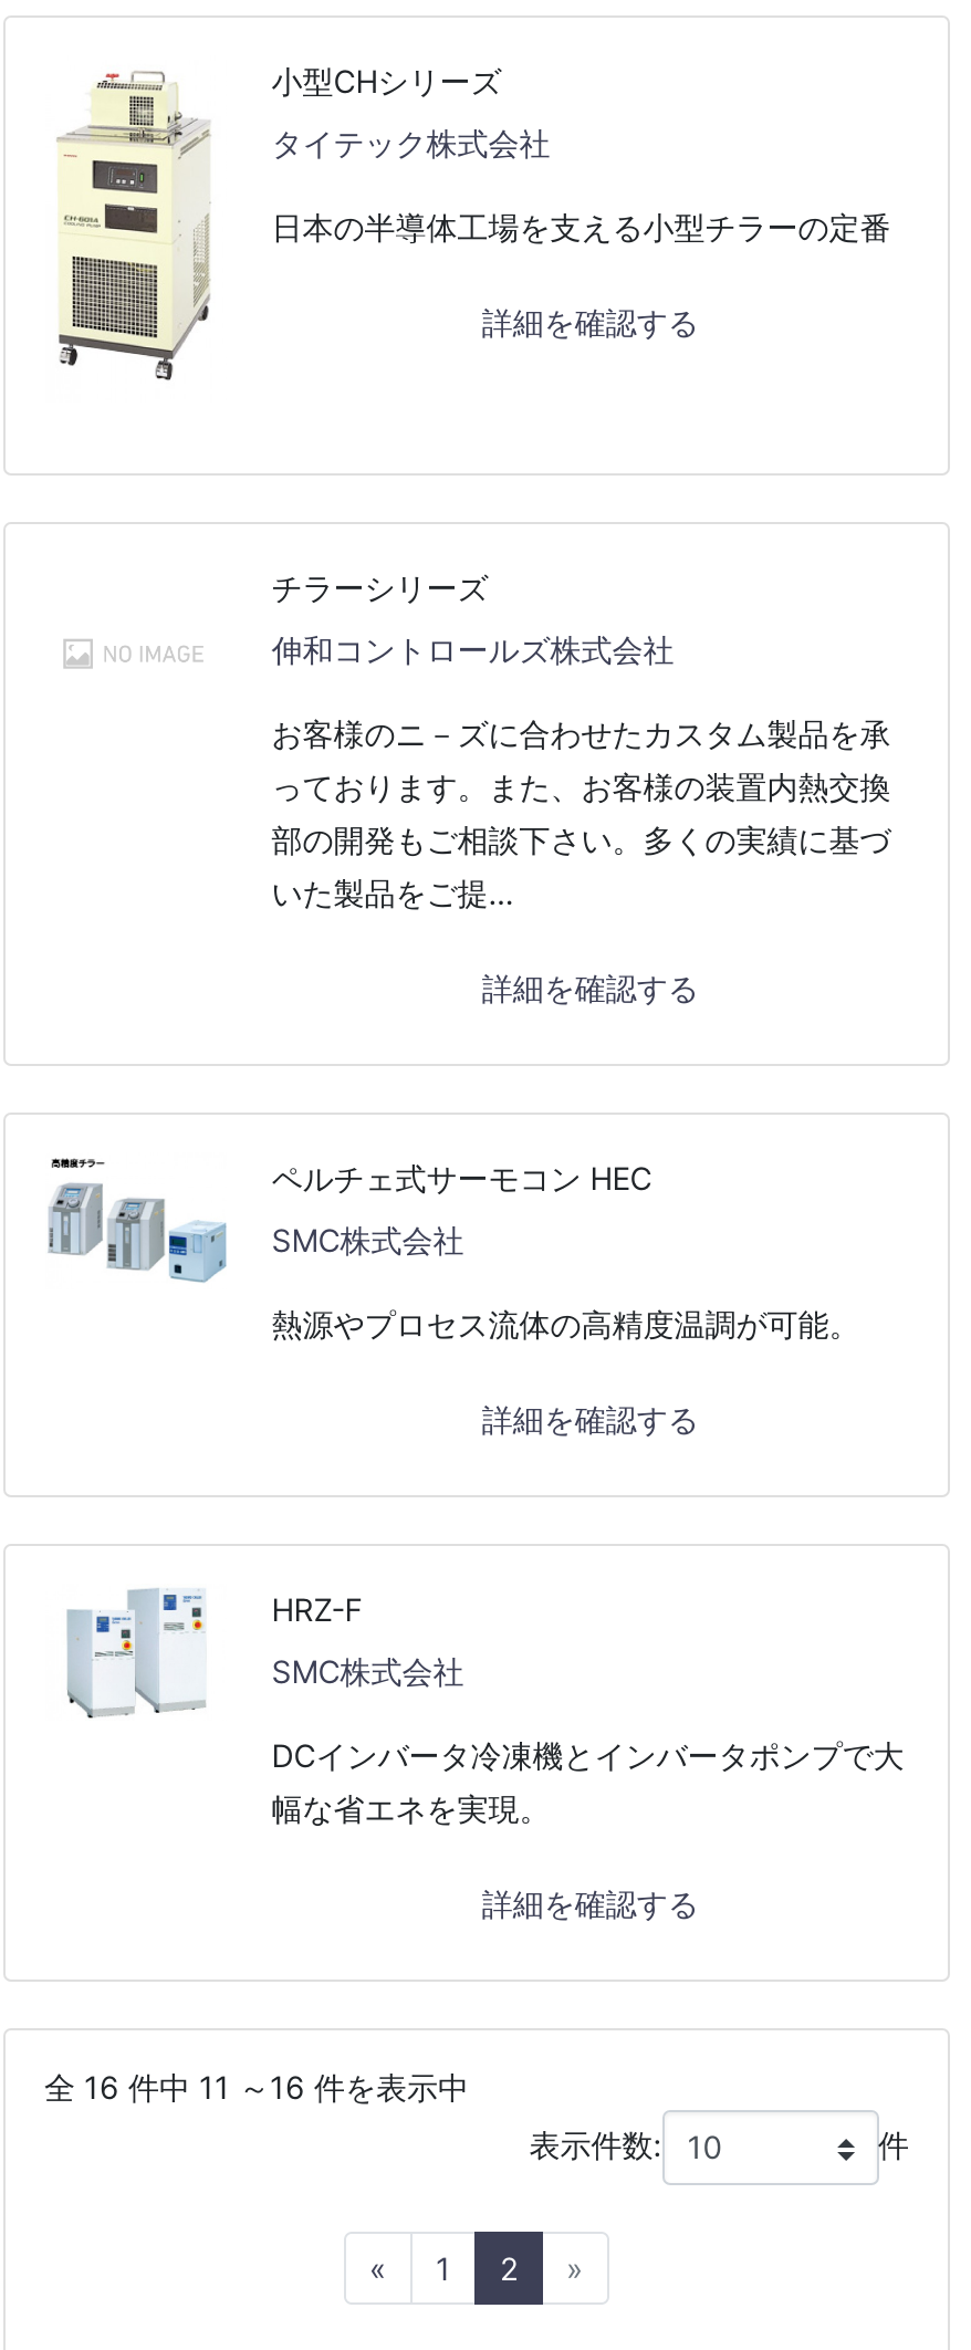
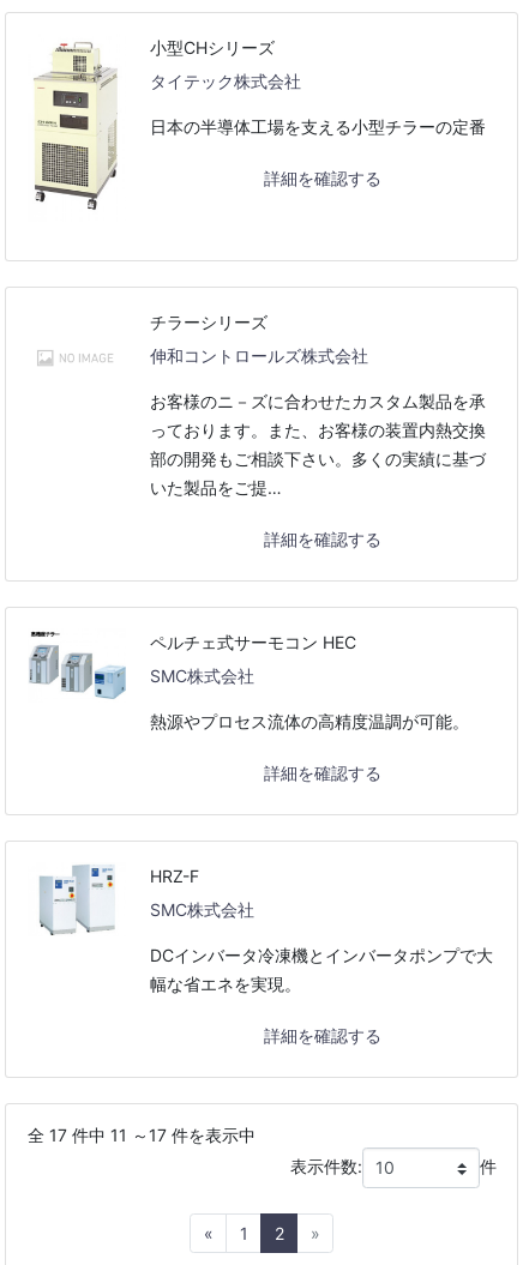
- 全 16 件中 11 ～16 件を表示中
+ 全 17 件中 11 ～17 件を表示中
